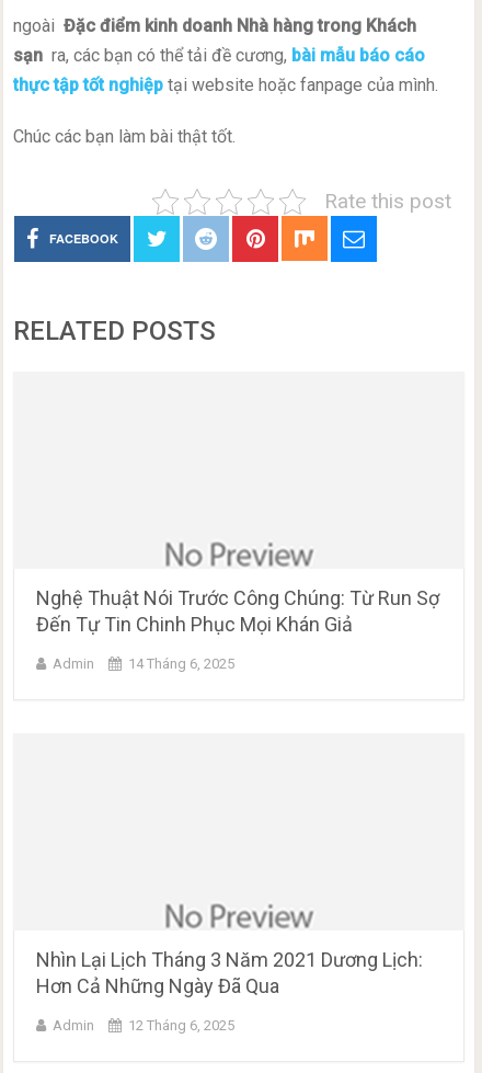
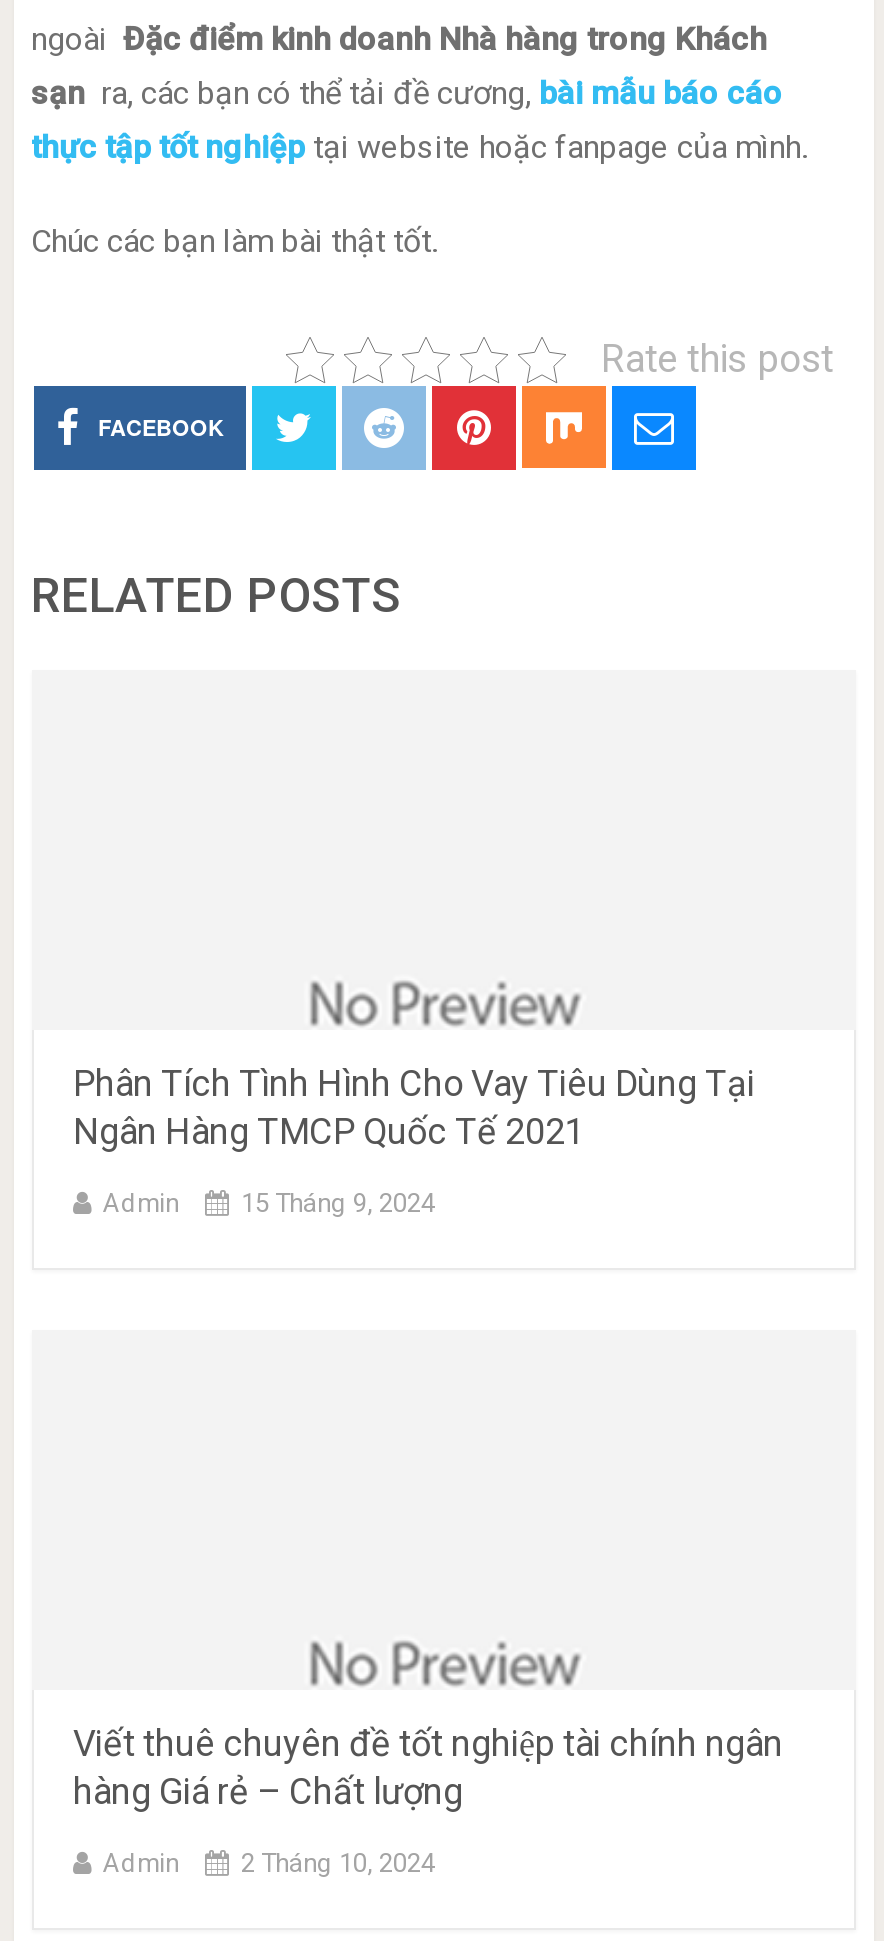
- Nghệ Thuật Nói Trước Công Chúng: Từ Run Sợ
- Đến Tự Tin Chinh Phục Mọi Khán Giả
+ Phân Tích Tình Hình Cho Vay Tiêu Dùng Tại
+ Ngân Hàng TMCP Quốc Tế 2021

- 14 Tháng 6, 2025
+ 15 Tháng 9, 2024

- Nhìn Lại Lịch Tháng 3 Năm 2021 Dương Lịch:
- Hơn Cả Những Ngày Đã Qua
+ Viết thuê chuyên đề tốt nghiệp tài chính ngân
+ hàng Giá rẻ – Chất lượng

- 12 Tháng 6, 2025
+ 2 Tháng 10, 2024
